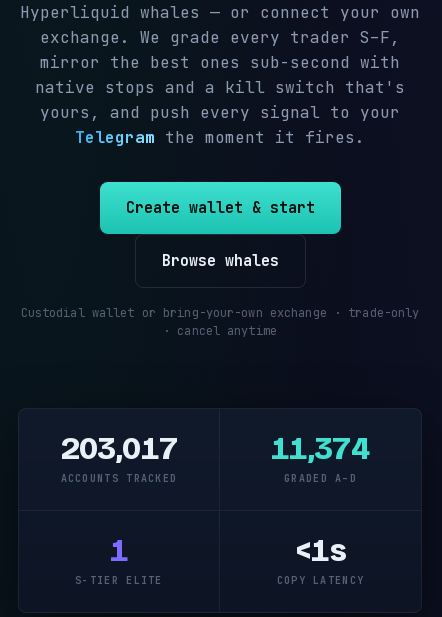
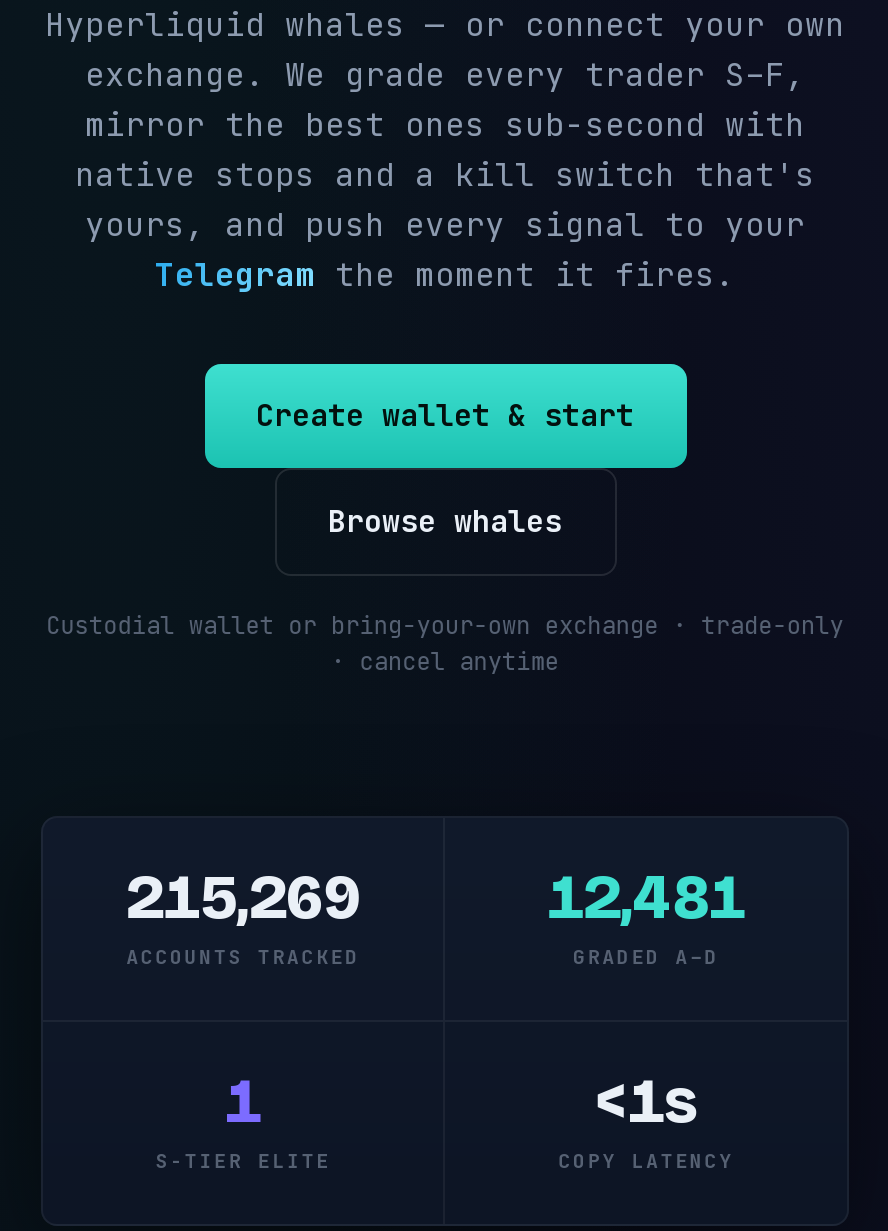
- 203,017
+ 215,269

- 11,374
+ 12,481
